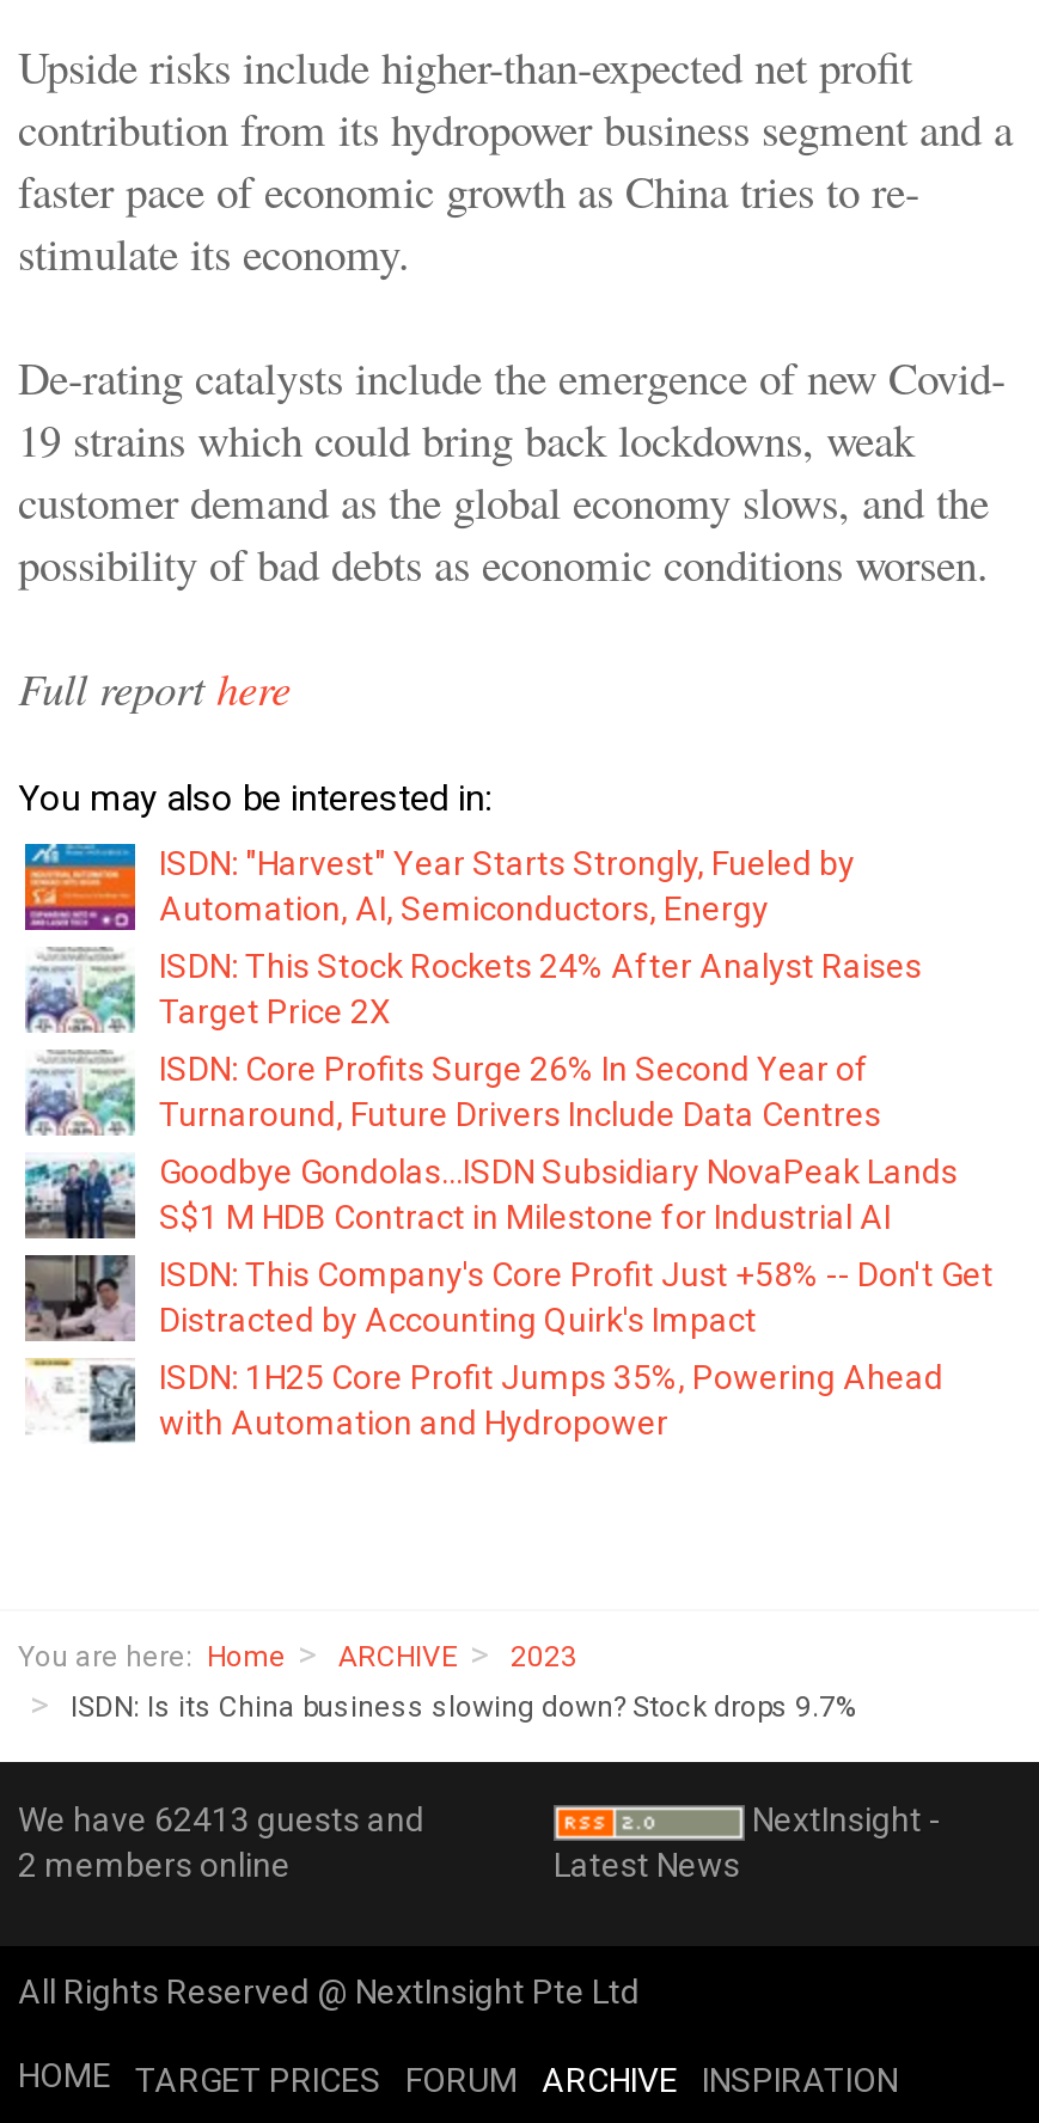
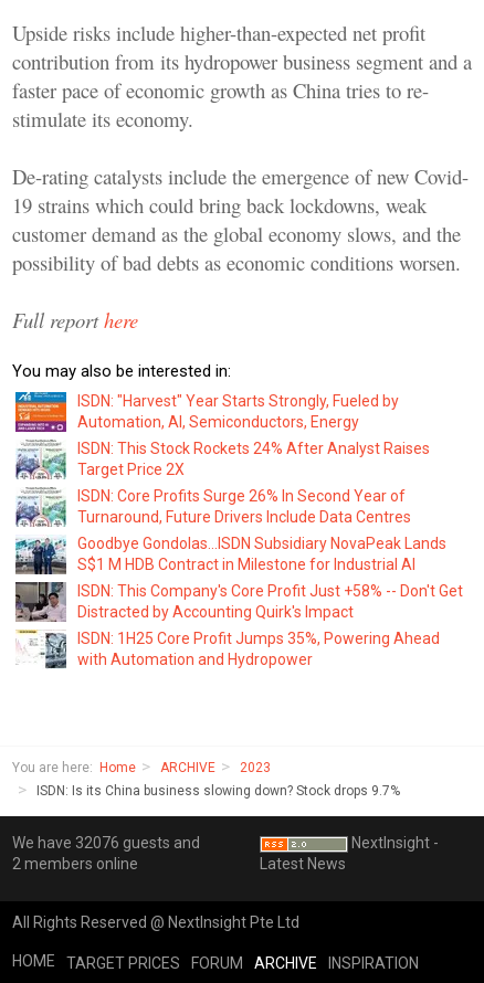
- We have 62413 guests and
+ We have 32076 guests and
